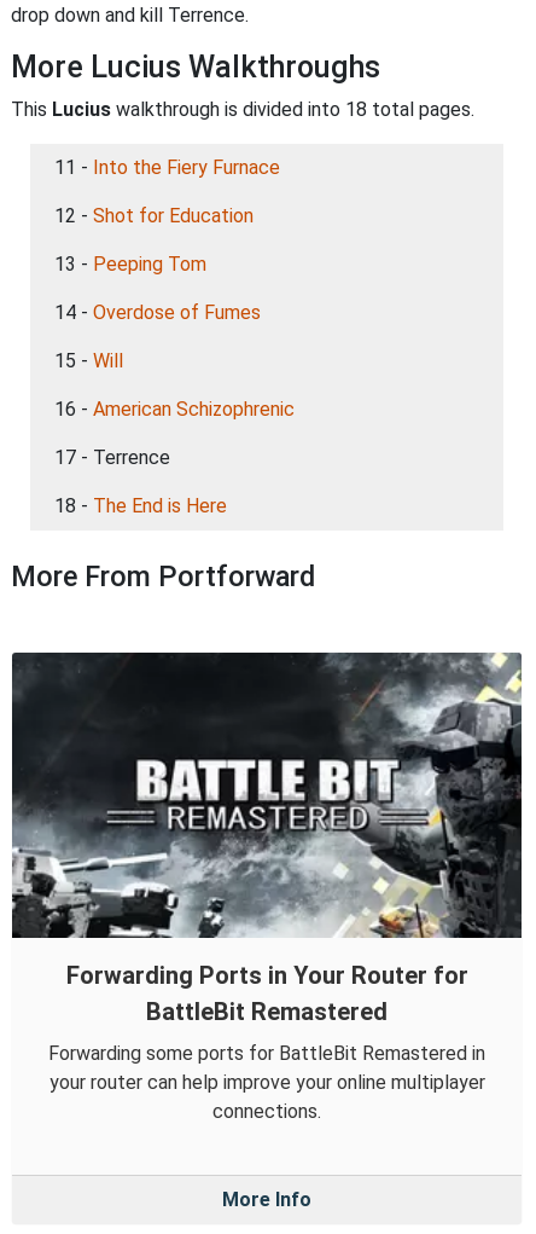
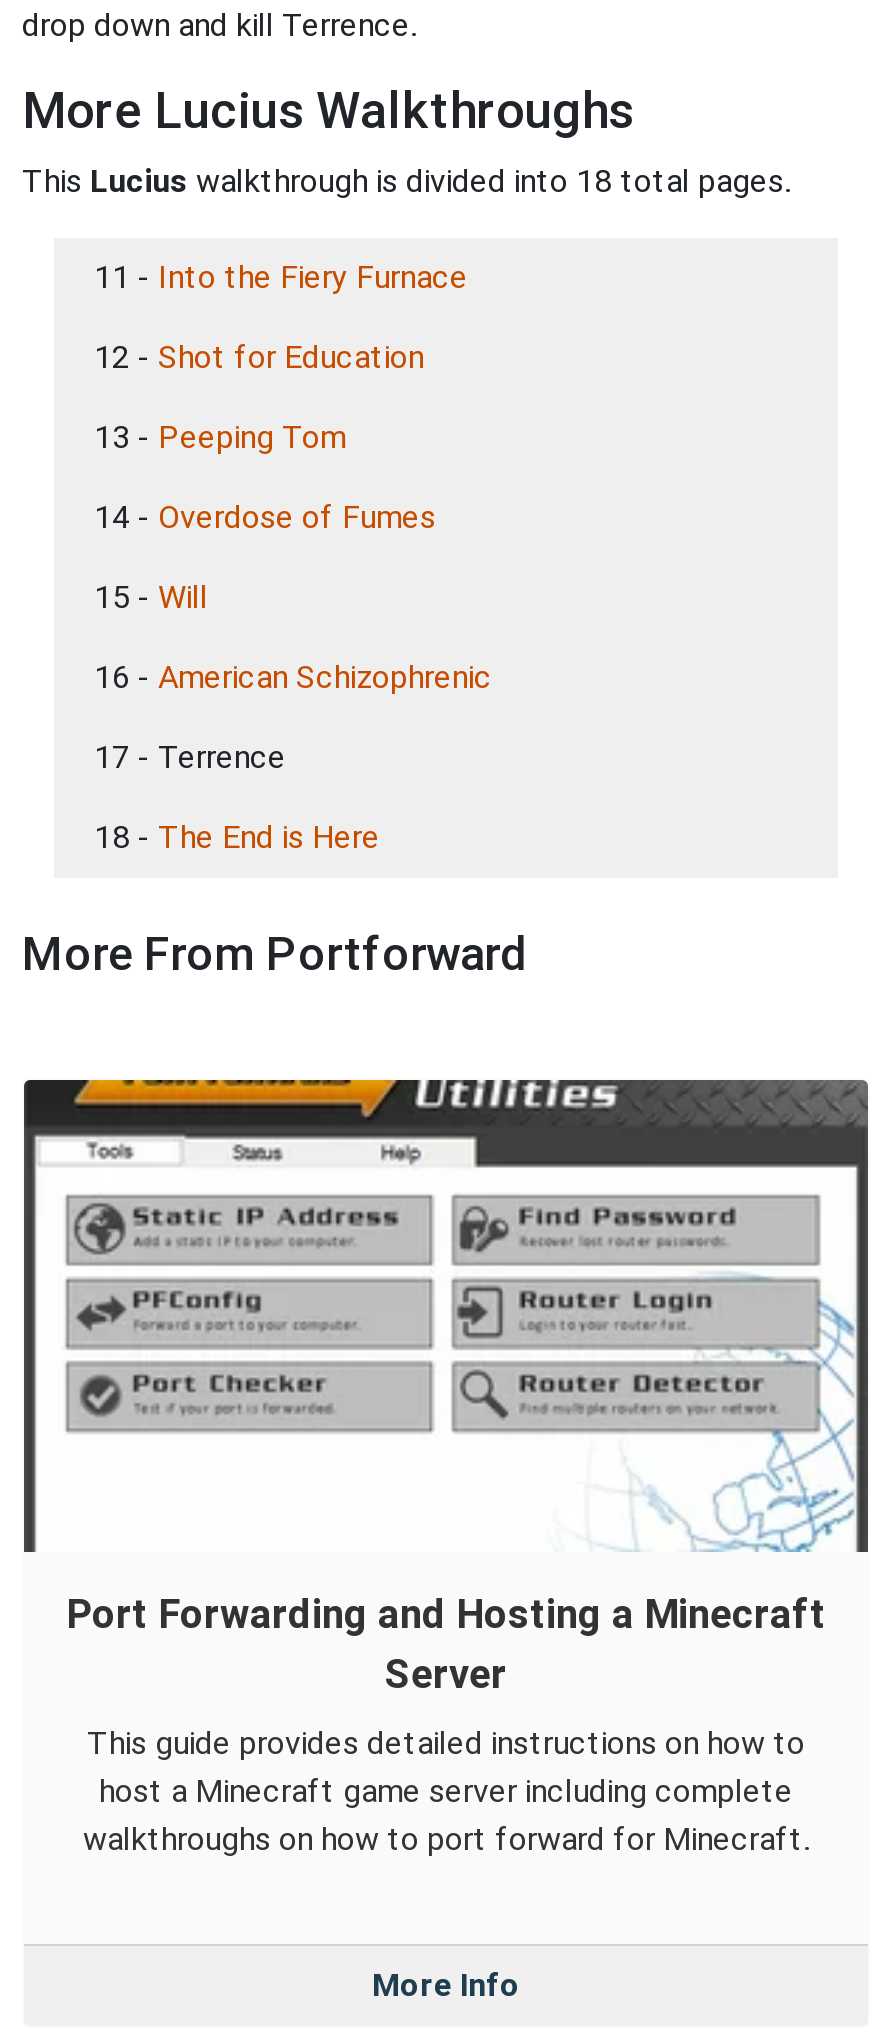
- [image]
- Forwarding Ports in Your Router for
- BattleBit Remastered
+ [image]
+ Port Forwarding and Hosting a Minecraft
+ Server

- Forwarding some ports for BattleBit Remastered in
- your router can help improve your online multiplayer
- connections.
+ This guide provides detailed instructions on how to
+ host a Minecraft game server including complete
+ walkthroughs on how to port forward for Minecraft.
